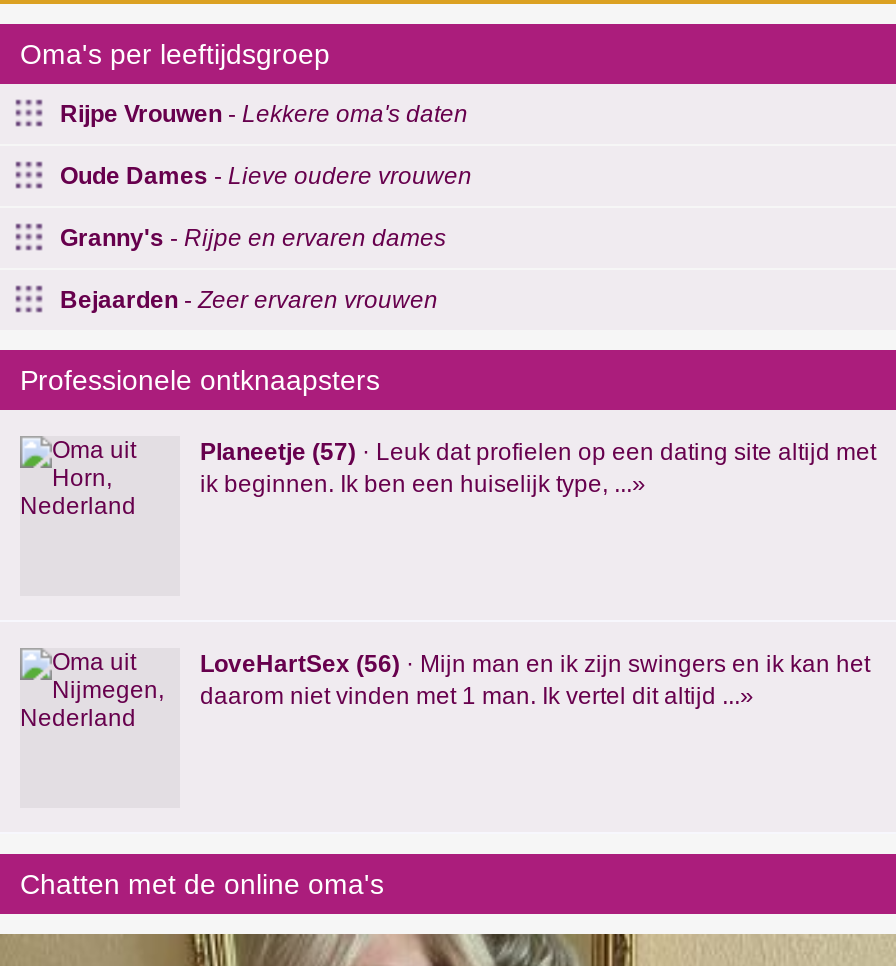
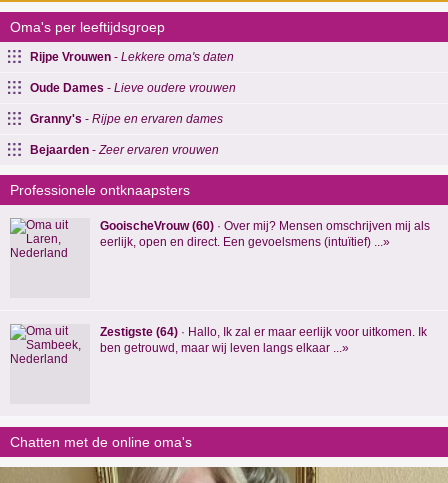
- Planeetje (57) · Leuk dat profielen op een dating site altijd met
- ik beginnen. Ik ben een huiselijk type, ...»
+ GooischeVrouw (60) · Over mij? Mensen omschrijven mij als
+ eerlijk, open en direct. Een gevoelsmens (intuïtief) ...»

- LoveHartSex (56) · Mijn man en ik zijn swingers en ik kan het
- daarom niet vinden met 1 man. Ik vertel dit altijd ...»
+ Zestigste (64) · Hallo, Ik zal er maar eerlijk voor uitkomen. Ik
+ ben getrouwd, maar wij leven langs elkaar ...»
